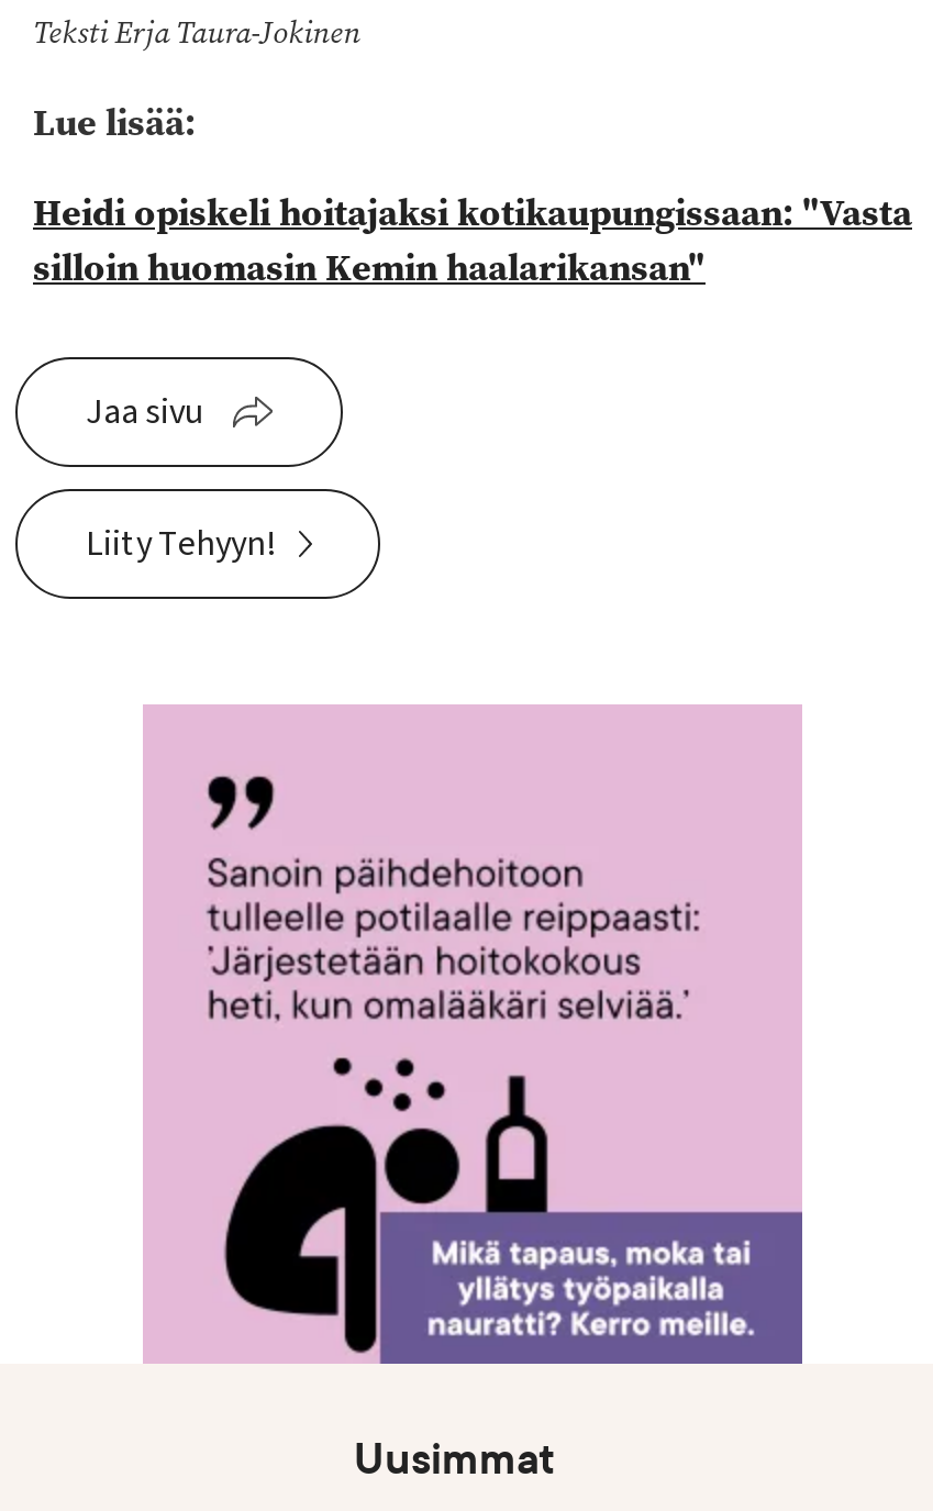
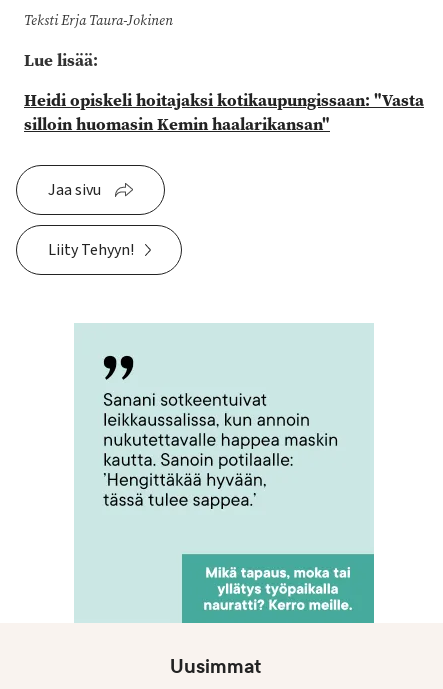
- [image]
+ [image]
